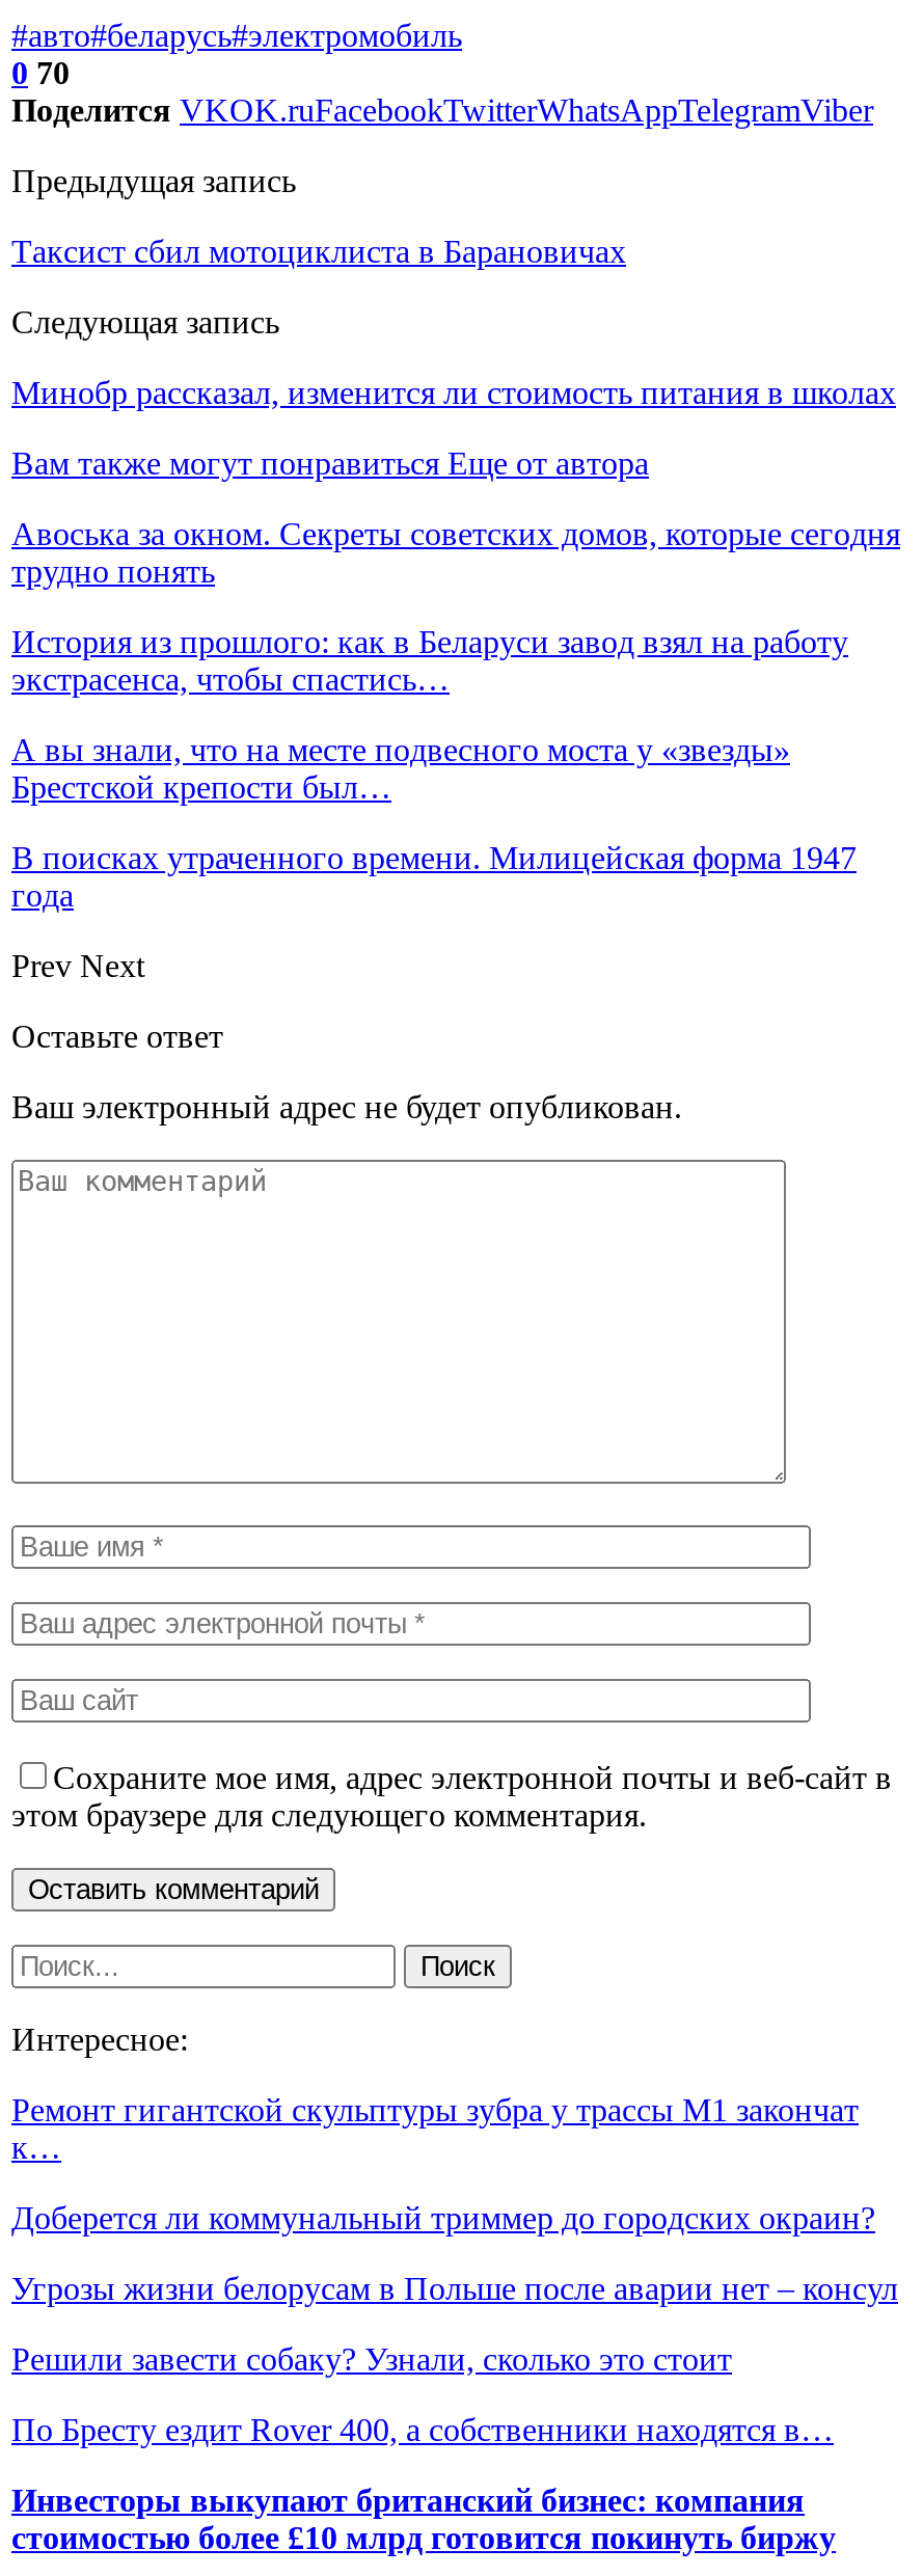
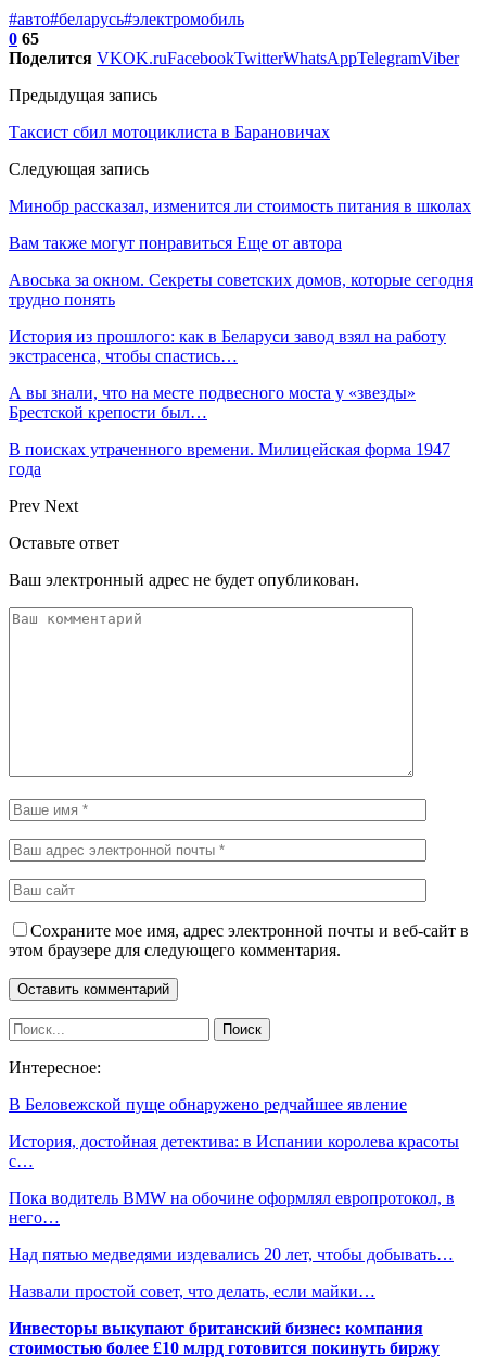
- 0 70
+ 0 65

- Ремонт гигантской скульптуры зубра у трассы М1 закончат
- к…
+ В Беловежской пуще обнаружено редчайшее явление

- Доберется ли коммунальный триммер до городских окраин?
+ История, достойная детектива: в Испании королева красоты
+ с…

- Угрозы жизни белорусам в Польше после аварии нет – консул
+ Пока водитель BMW на обочине оформлял европротокол, в
+ него…

- Решили завести собаку? Узнали, сколько это стоит
+ Над пятью медведями издевались 20 лет, чтобы добывать…

- По Бресту ездит Rover 400, а собственники находятся в…
+ Назвали простой совет, что делать, если майки…
